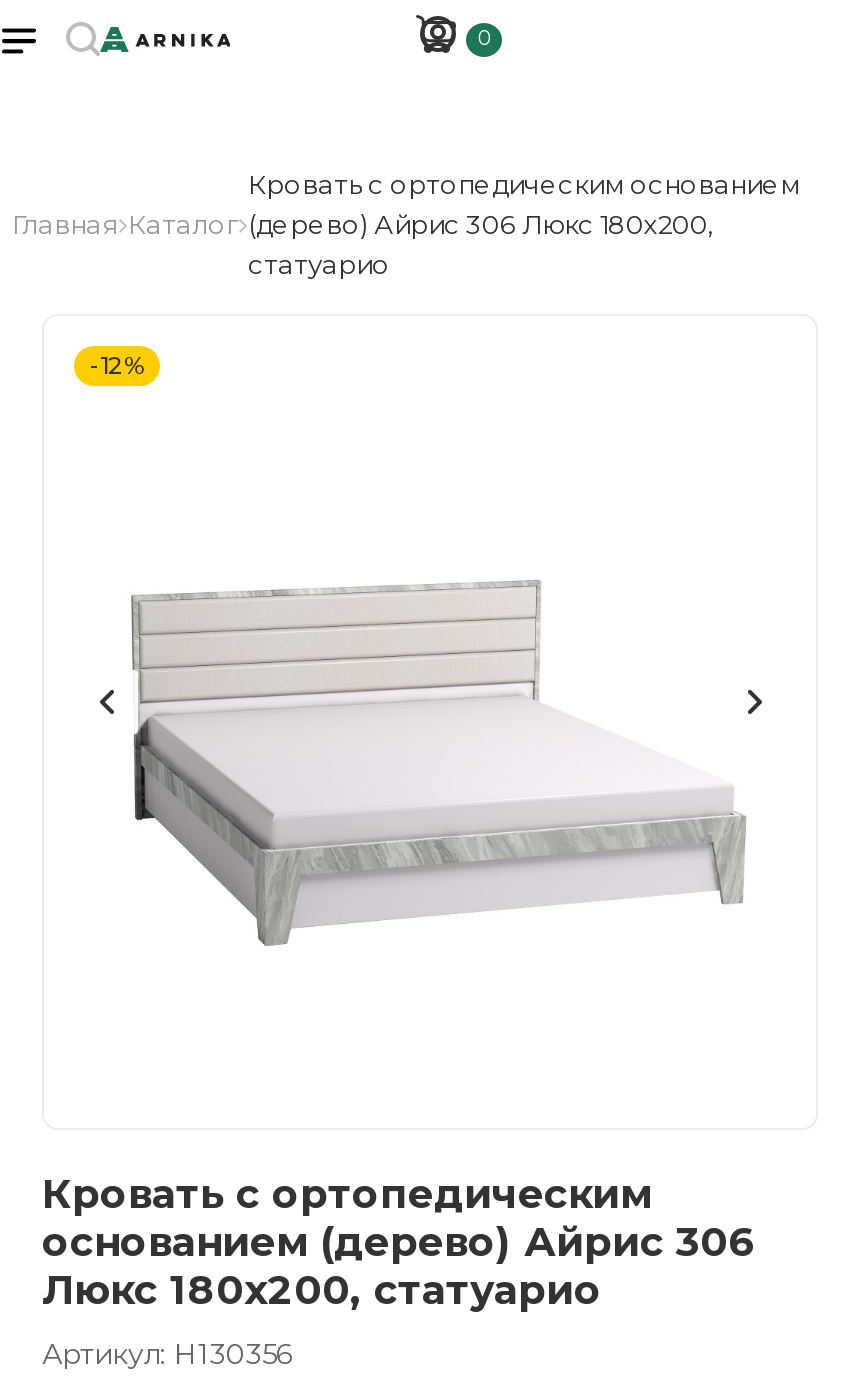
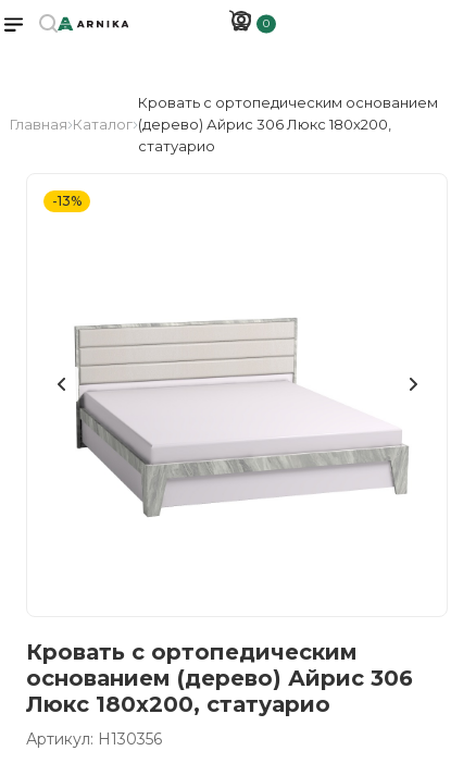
- -12%
+ -13%
